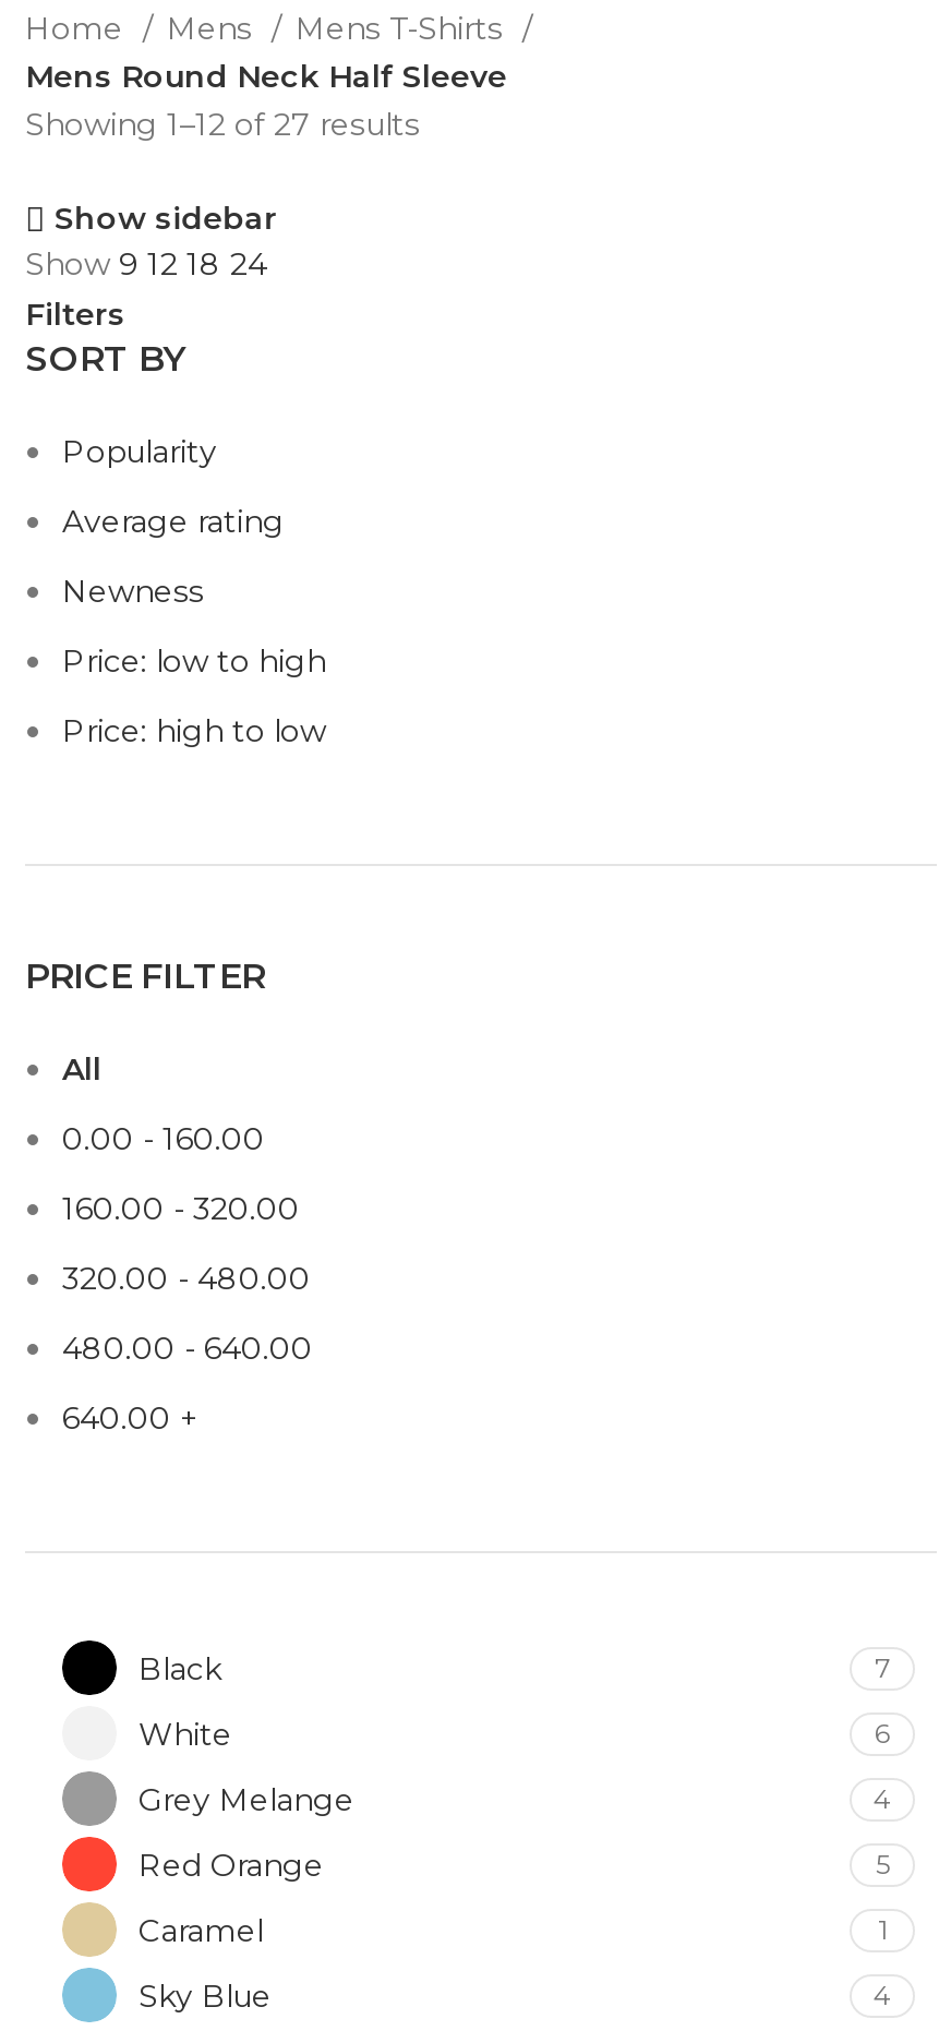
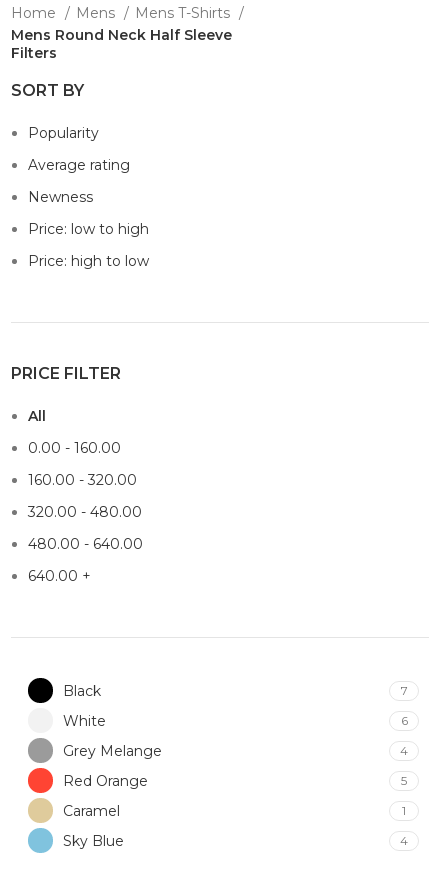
- Showing 1–12 of 27 results
- Show sidebar
- Show 9 12 18 24

moved up: Filters
